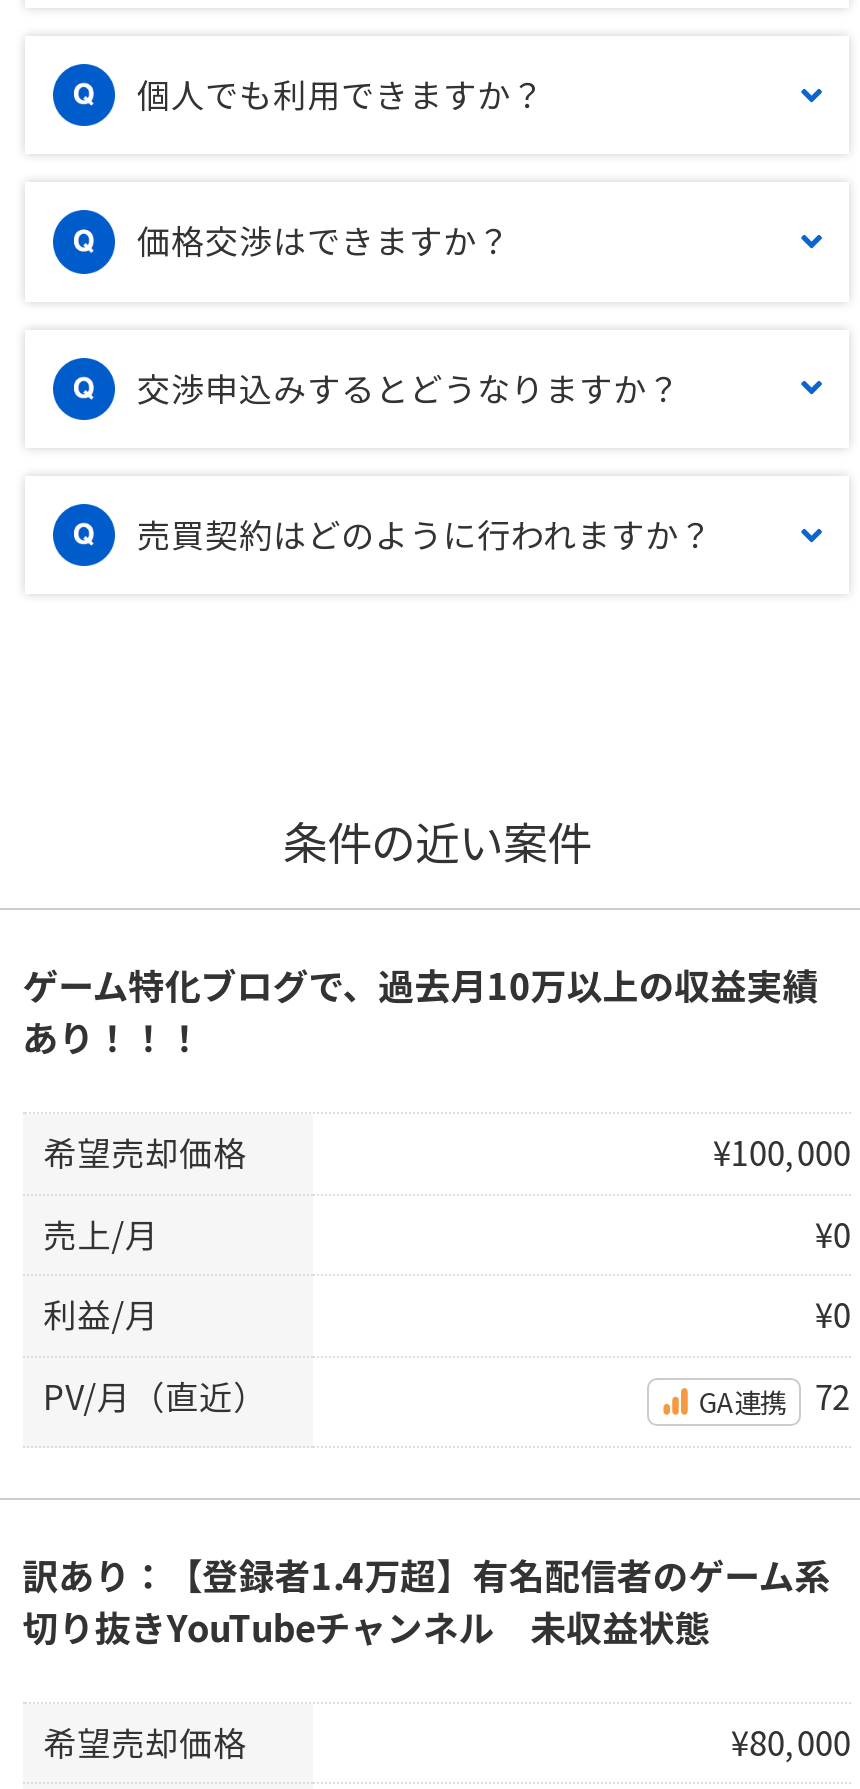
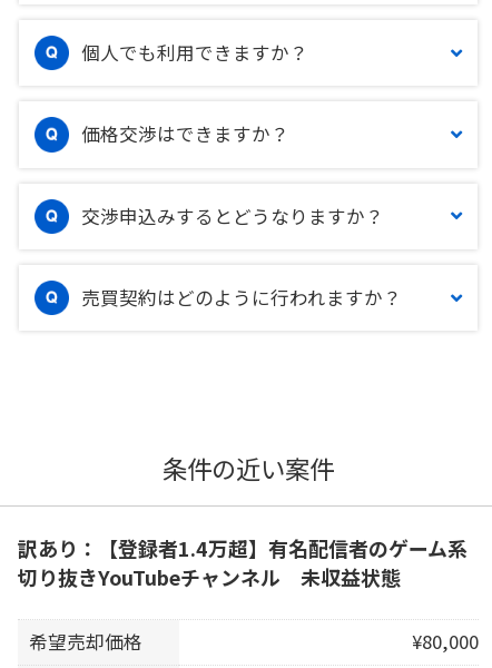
- ゲーム特化ブログで、過去月10万以上の収益実績
- あり！！！
- 希望売却価格
- ¥100,000
- 売上/月
- ¥0
- 利益/月
- ¥0
- PV/月（直近）
- GA連携 72
